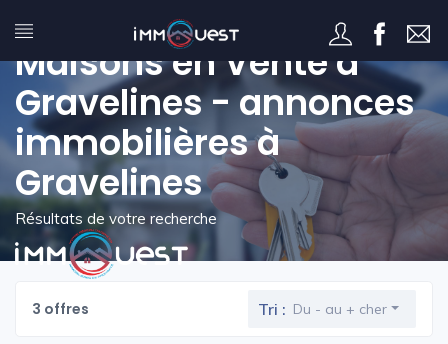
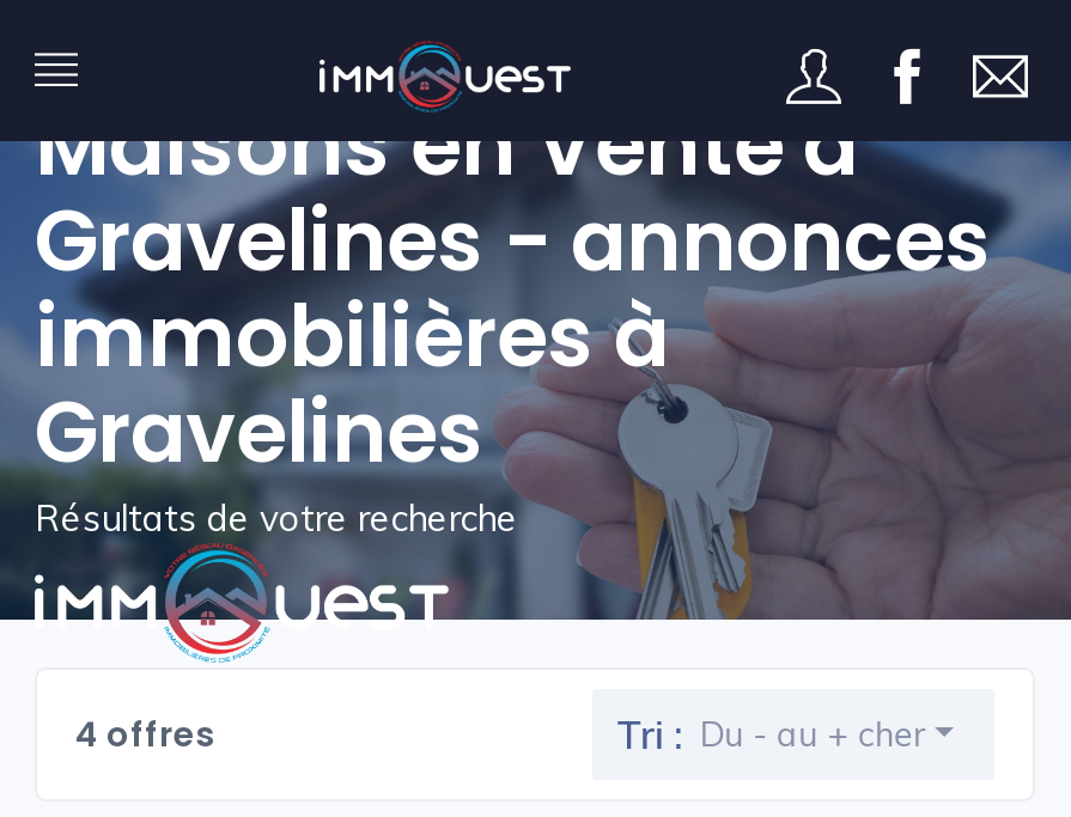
- 3 offres
+ 4 offres
